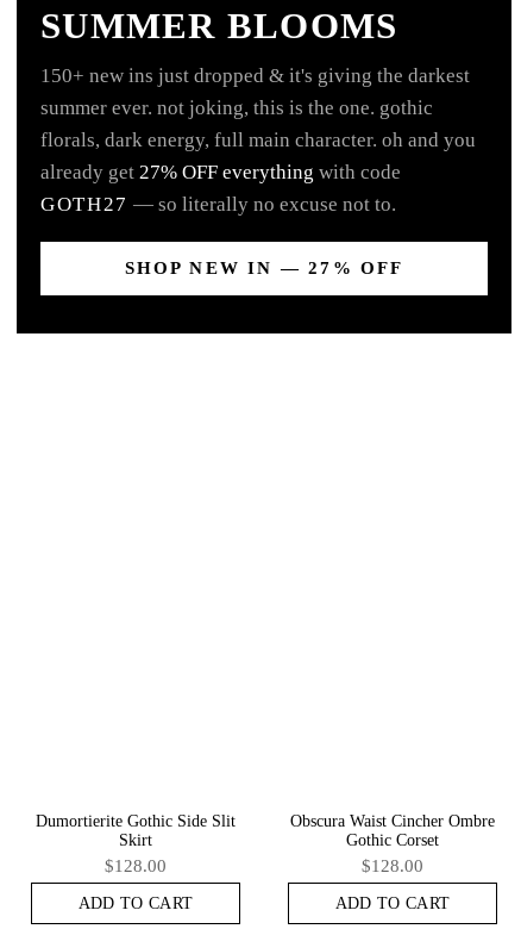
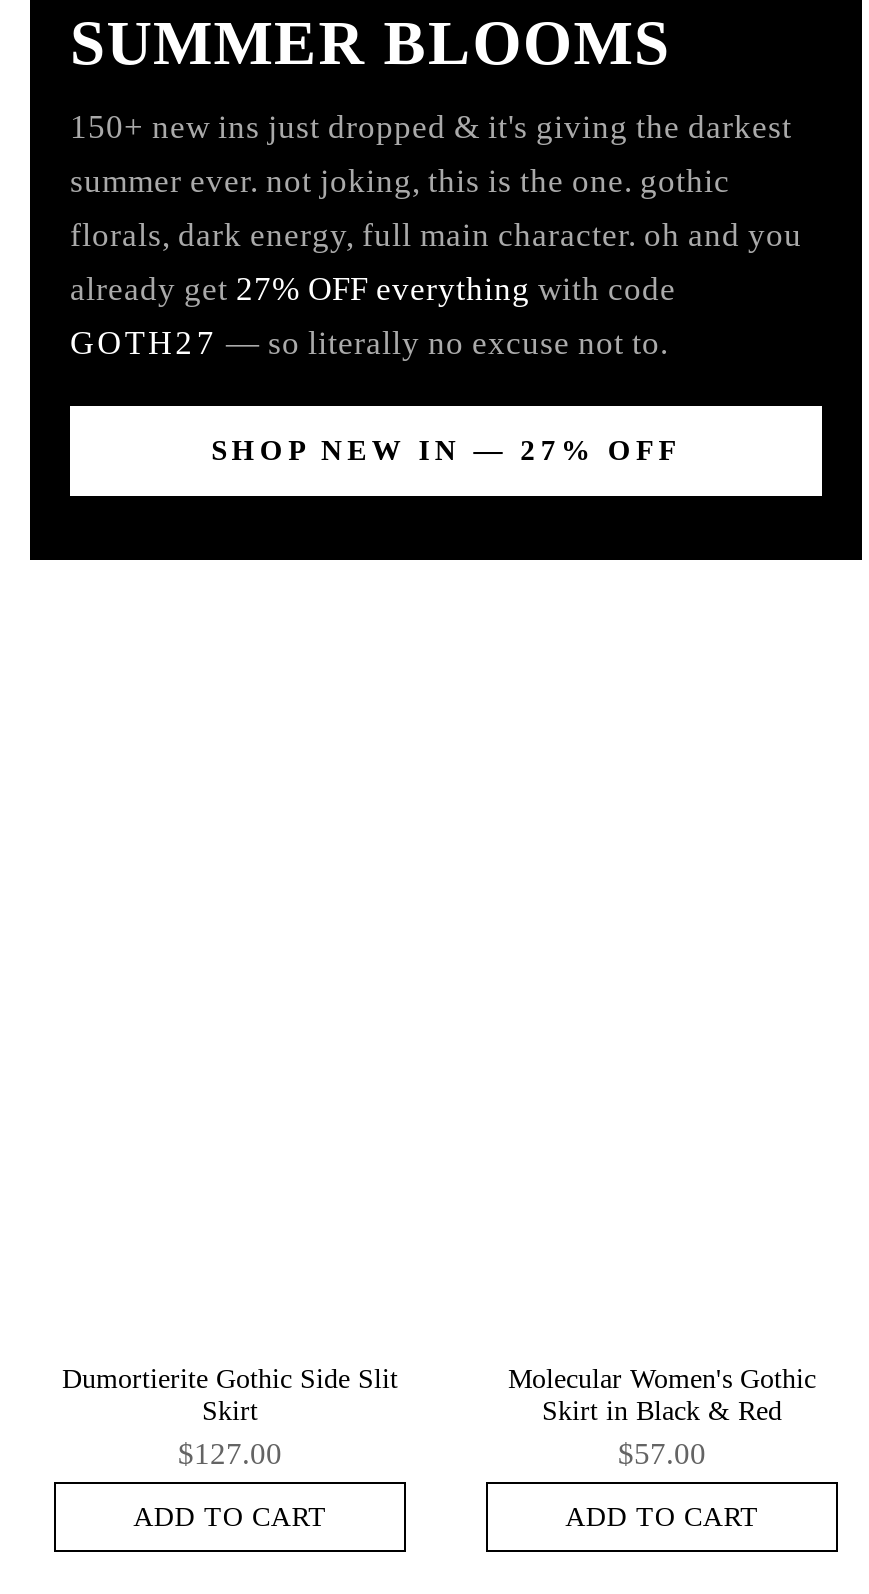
- Obscura Waist Cincher Ombre
- Gothic Corset
- $128.00
+ Molecular Women's Gothic
+ Skirt in Black & Red
+ $57.00

- $128.00
+ $127.00
